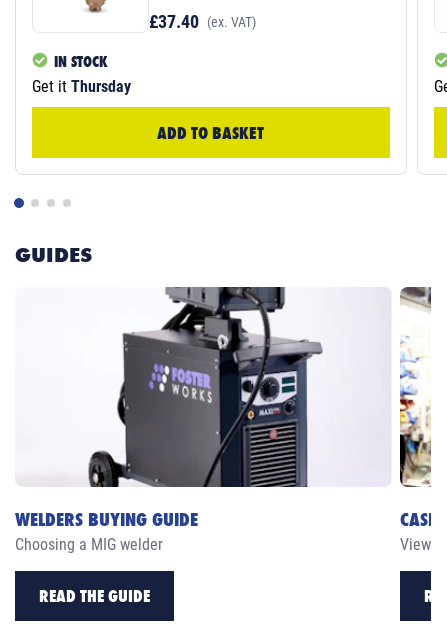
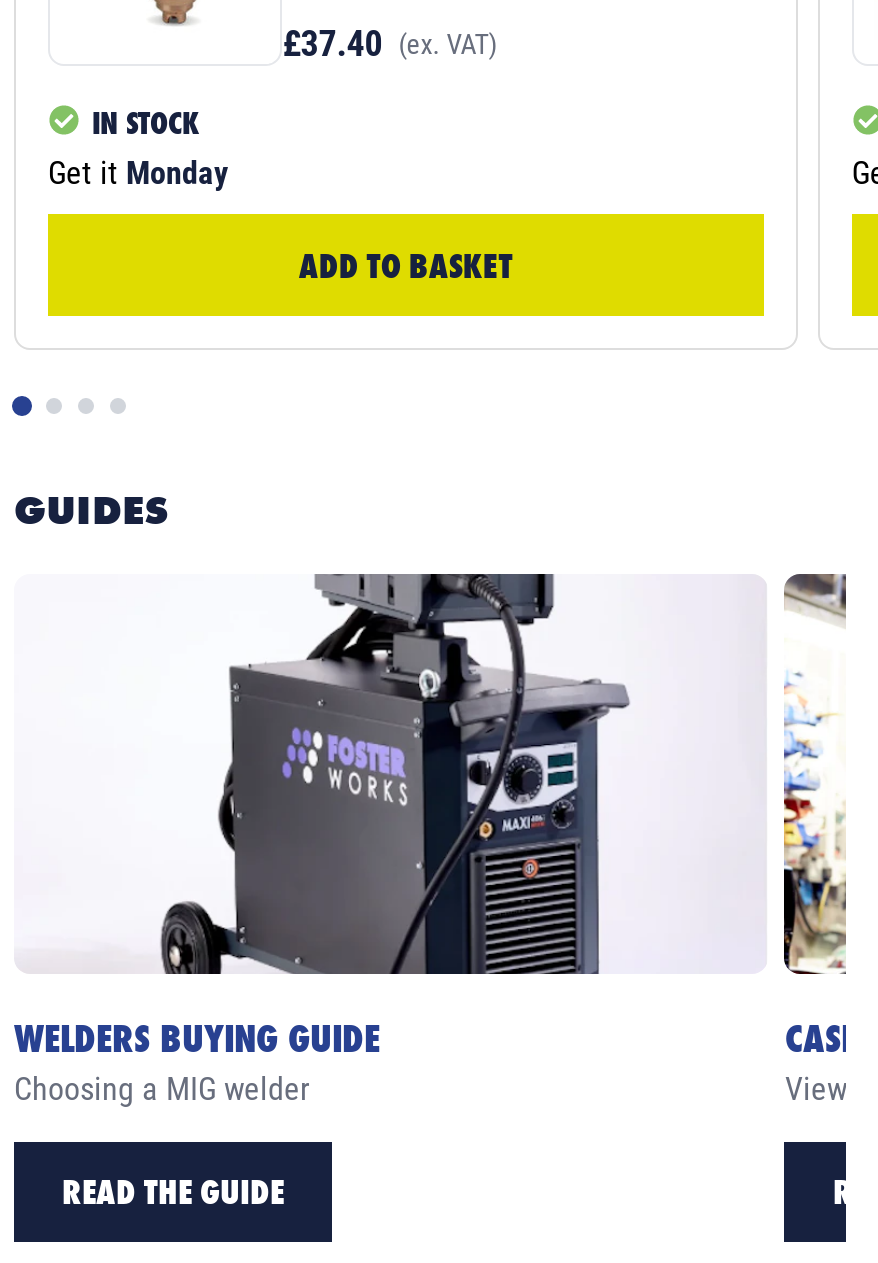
- Get it Thursday
+ Get it Monday
